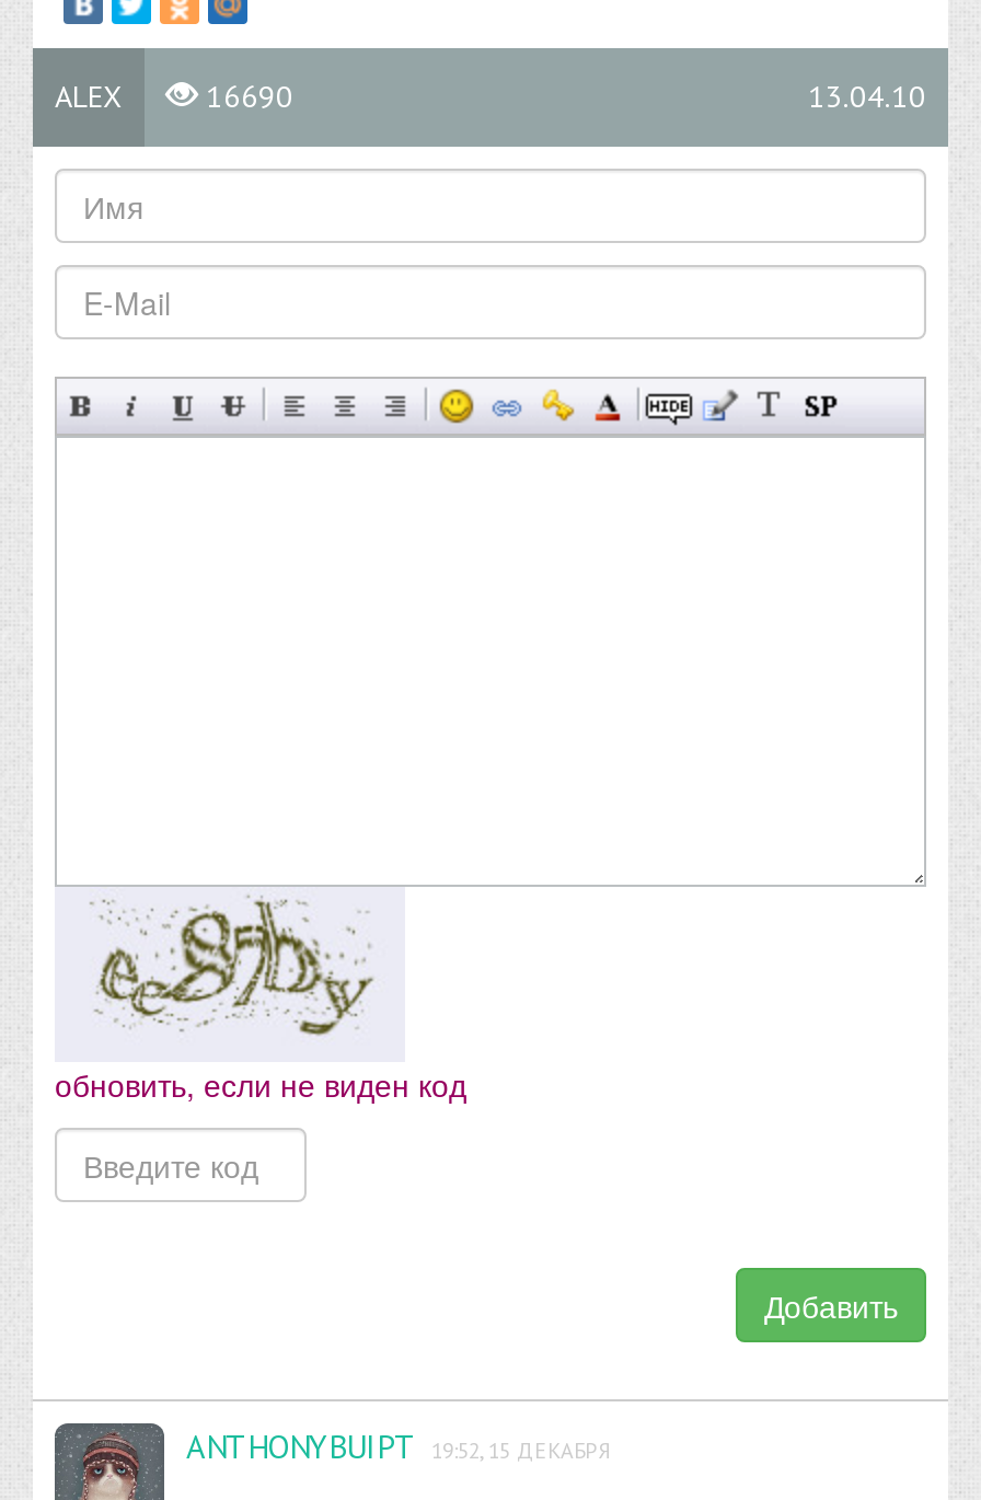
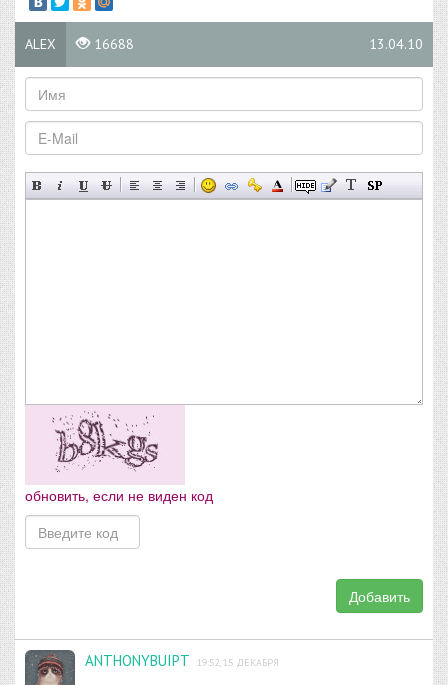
- ALEX 16690
+ ALEX 16688

- [image]
+ [image]
